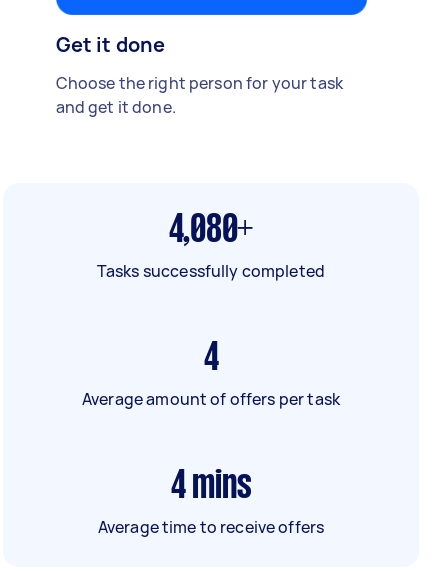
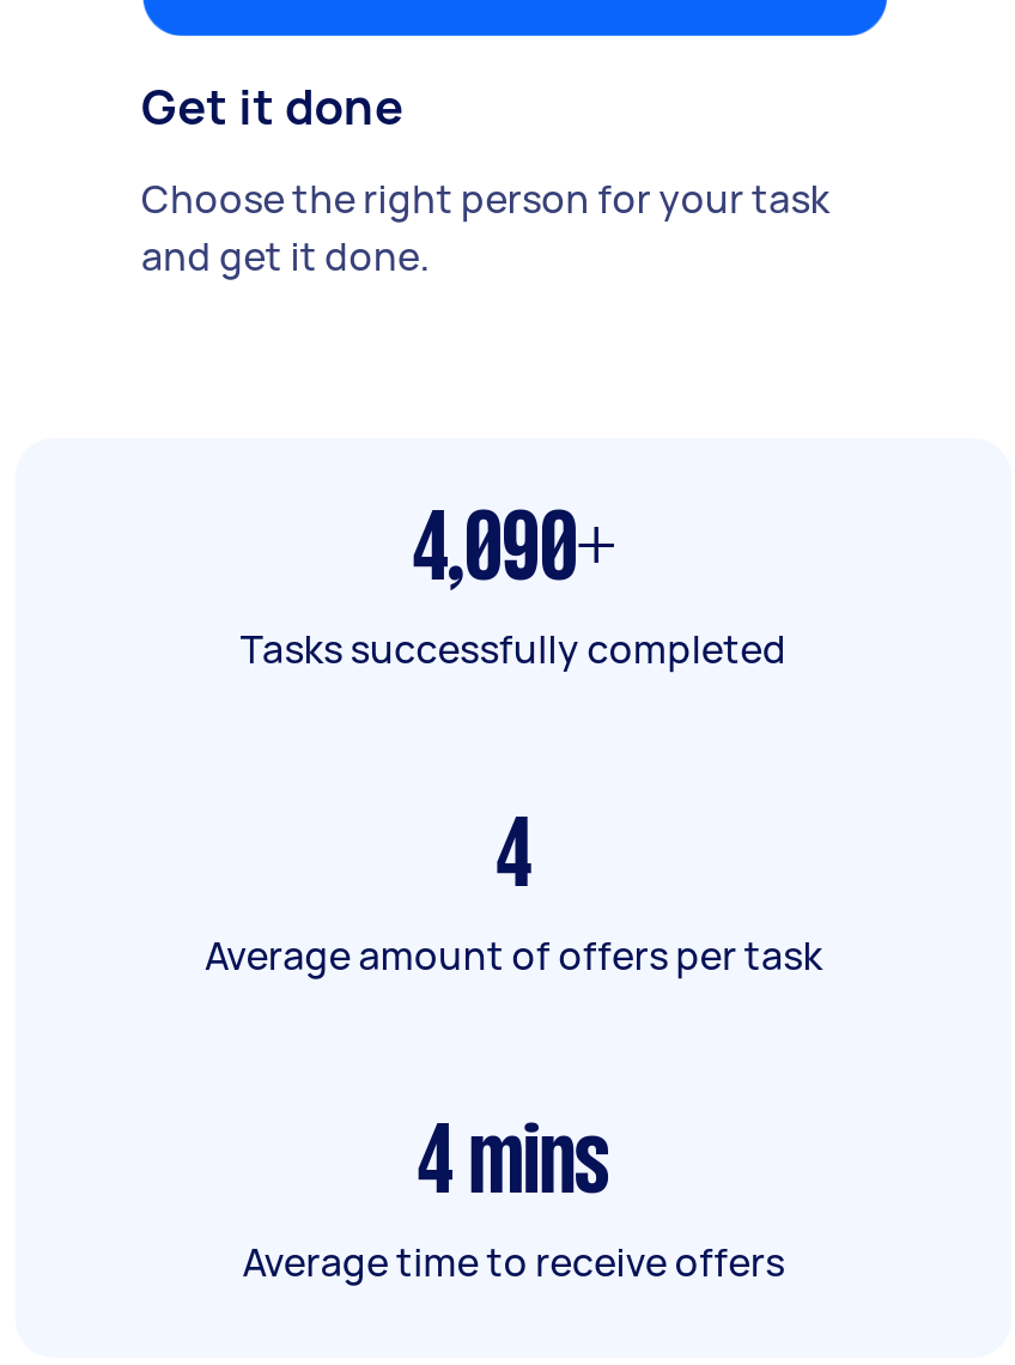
- 4,080+
+ 4,090+
